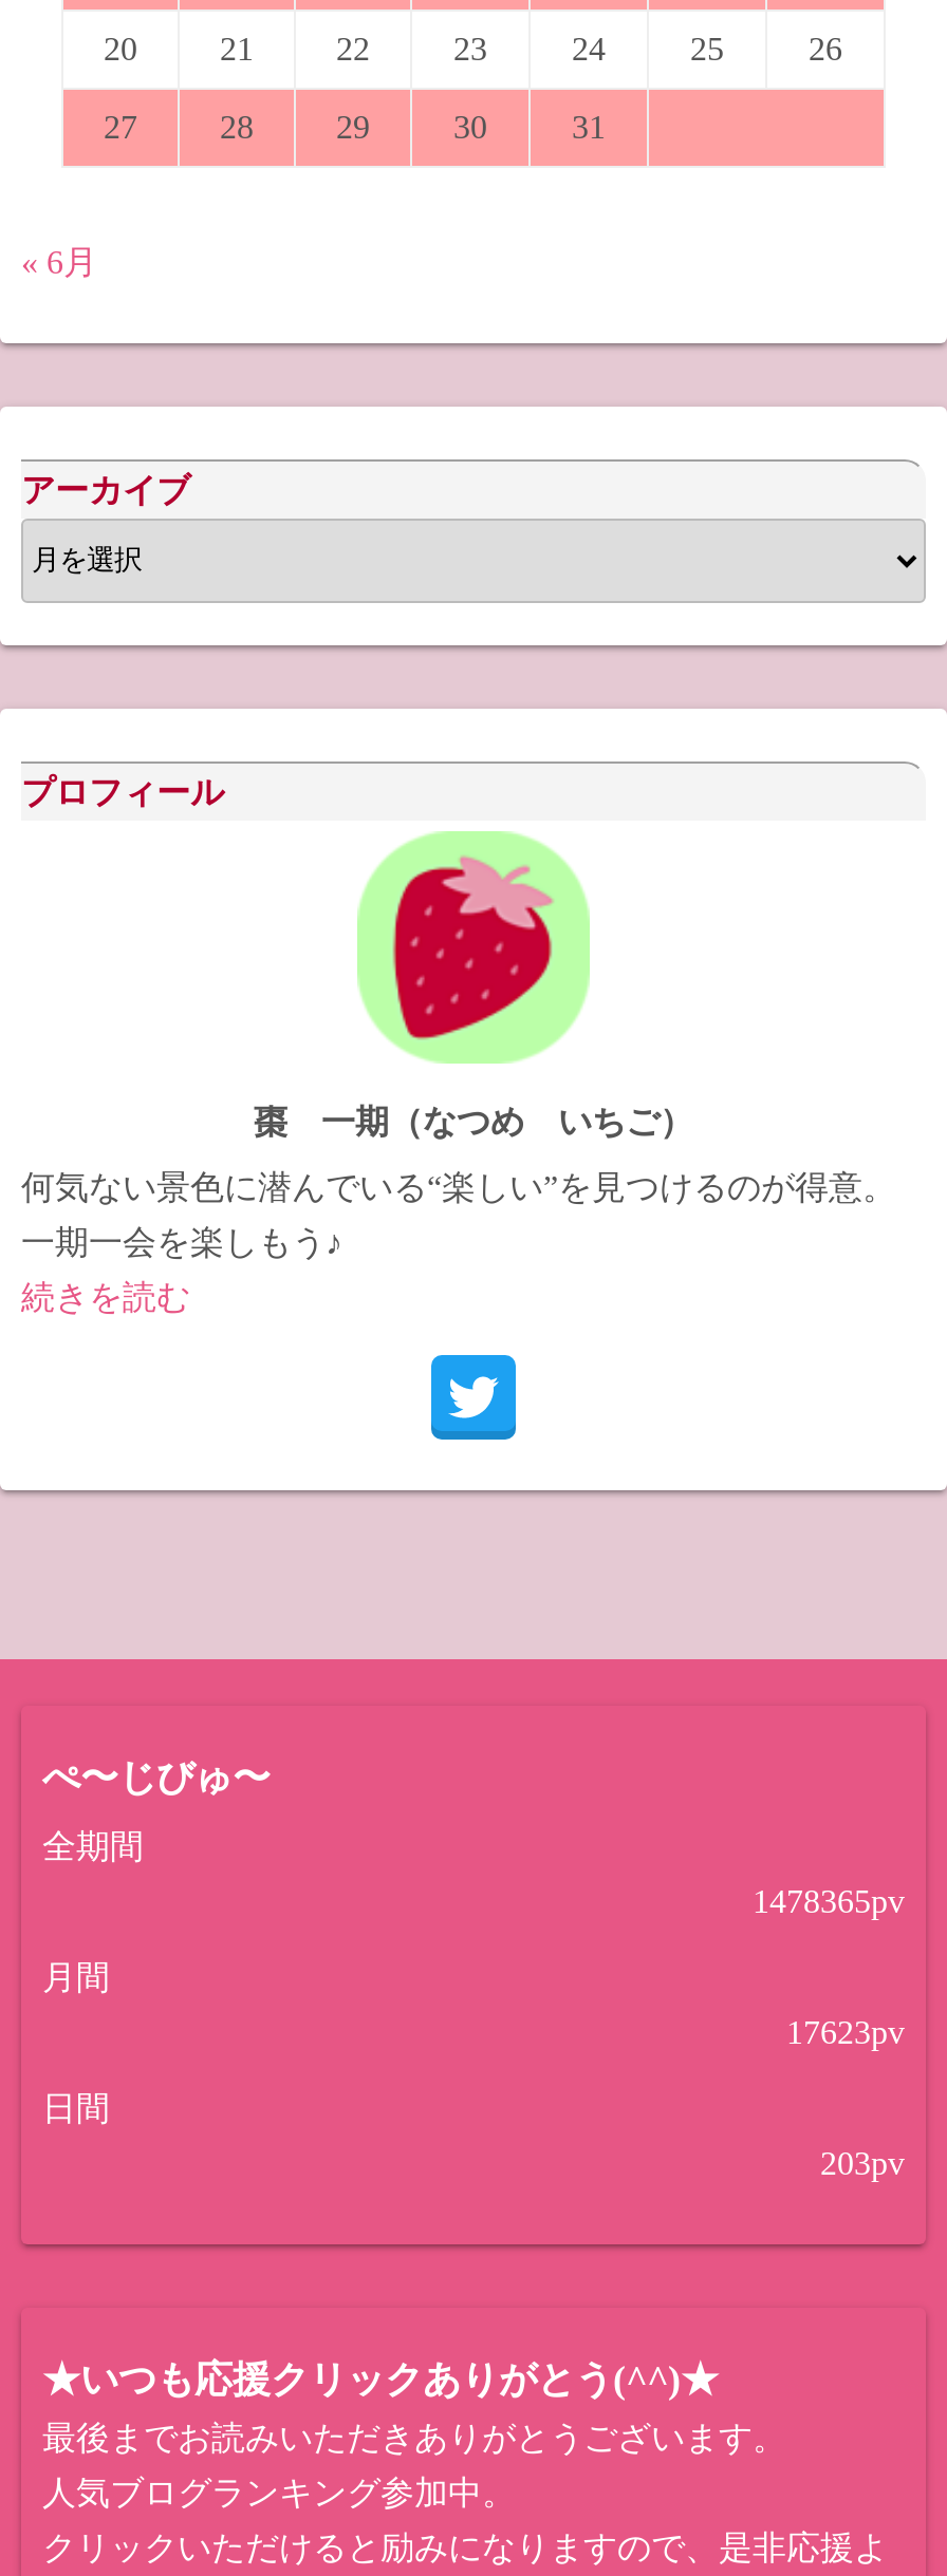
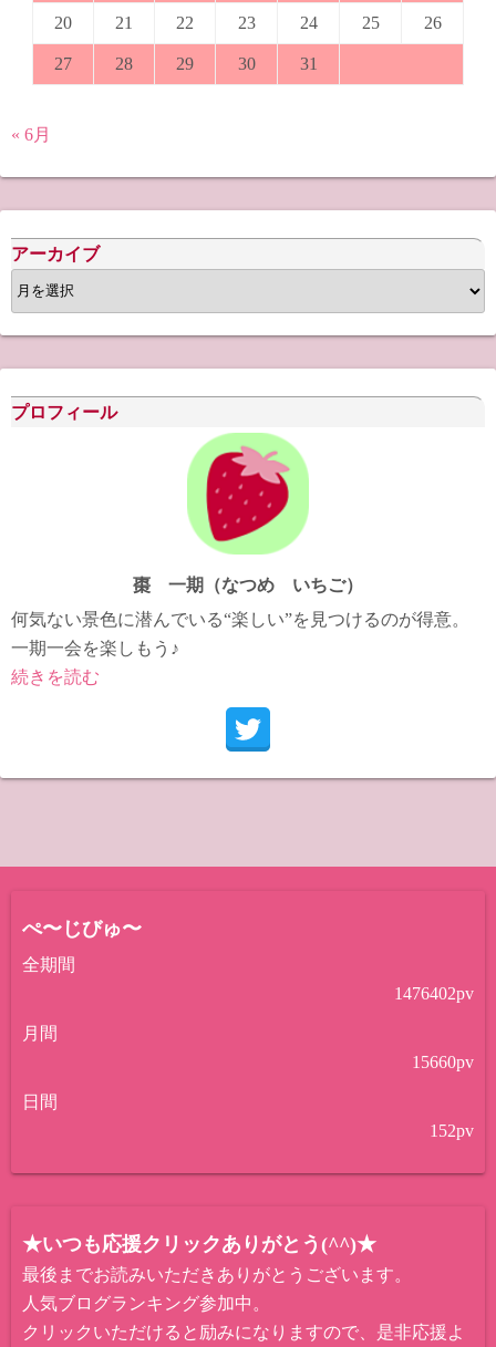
- 1478365pv
+ 1476402pv

- 17623pv
+ 15660pv

- 203pv
+ 152pv
